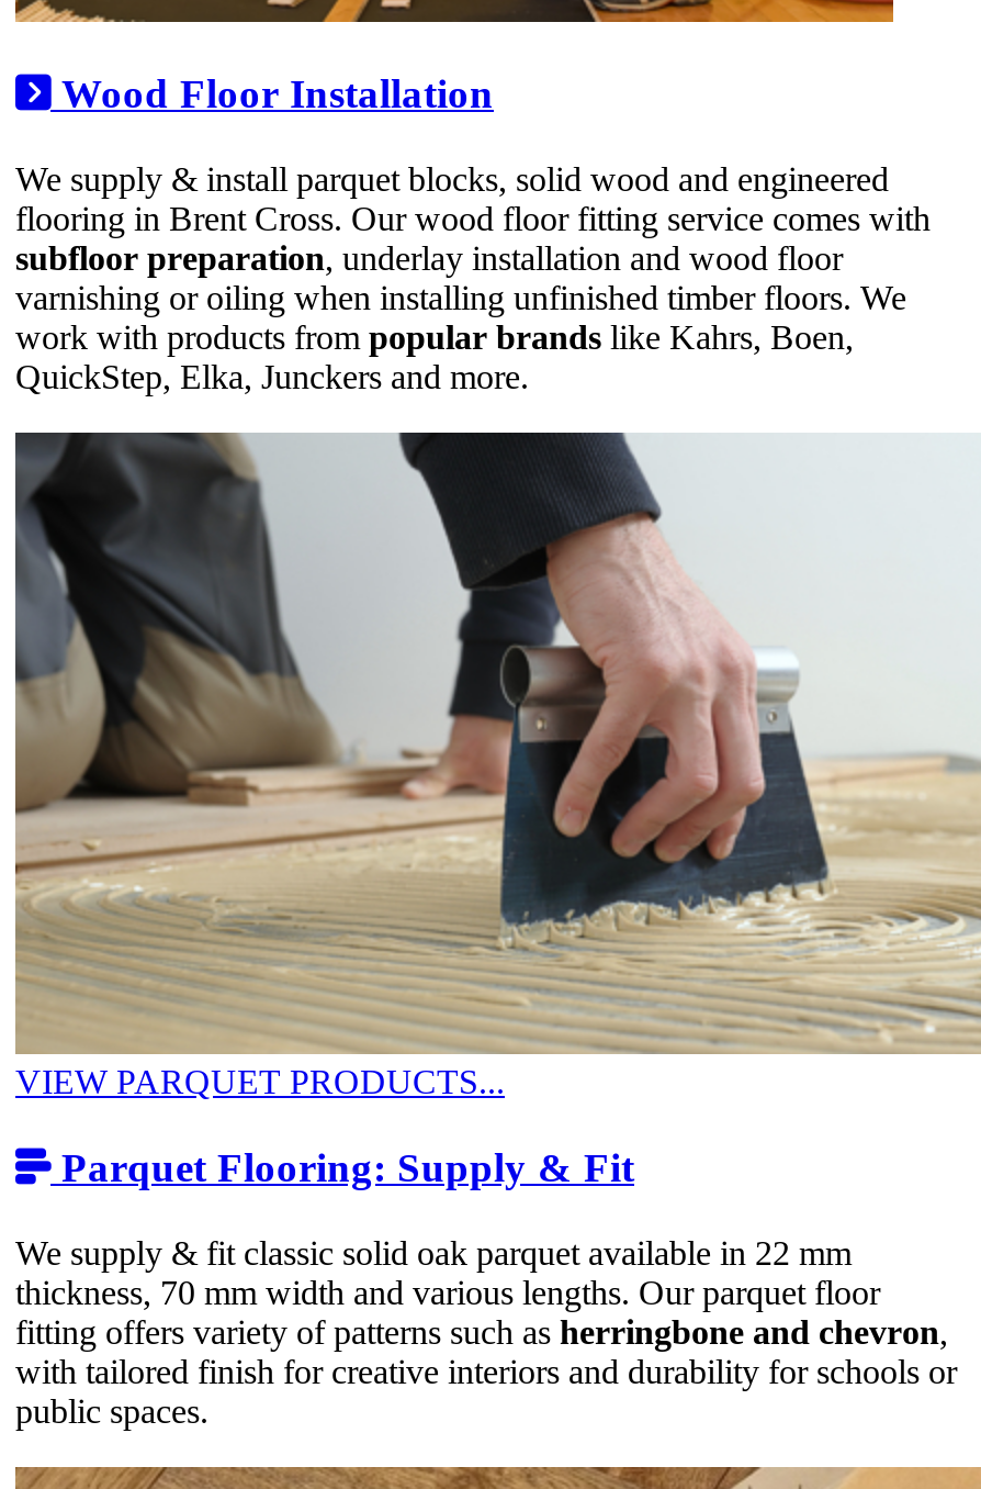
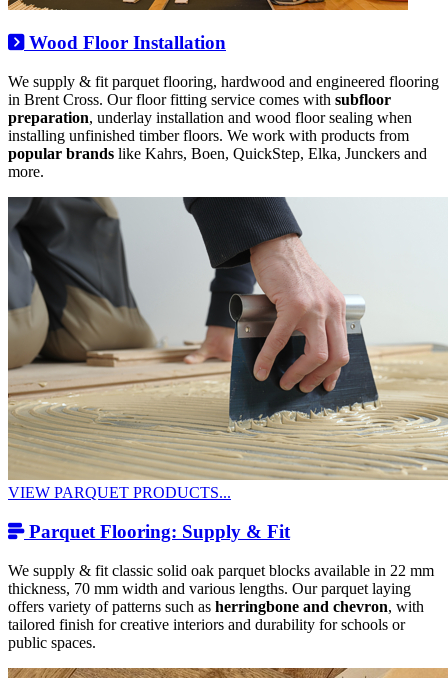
- We supply & install parquet blocks, solid wood and engineered
- flooring in Brent Cross. Our wood floor fitting service comes with
- subfloor preparation, underlay installation and wood floor
- varnishing or oiling when installing unfinished timber floors. We
- work with products from popular brands like Kahrs, Boen,
- QuickStep, Elka, Junckers and more.
+ We supply & fit parquet flooring, hardwood and engineered flooring
+ in Brent Cross. Our floor fitting service comes with subfloor
+ preparation, underlay installation and wood floor sealing when
+ installing unfinished timber floors. We work with products from
+ popular brands like Kahrs, Boen, QuickStep, Elka, Junckers and
+ more.

- We supply & fit classic solid oak parquet available in 22 mm
- thickness, 70 mm width and various lengths. Our parquet floor
- fitting offers variety of patterns such as herringbone and chevron,
- with tailored finish for creative interiors and durability for schools or
+ We supply & fit classic solid oak parquet blocks available in 22 mm
+ thickness, 70 mm width and various lengths. Our parquet laying
+ offers variety of patterns such as herringbone and chevron, with
+ tailored finish for creative interiors and durability for schools or
